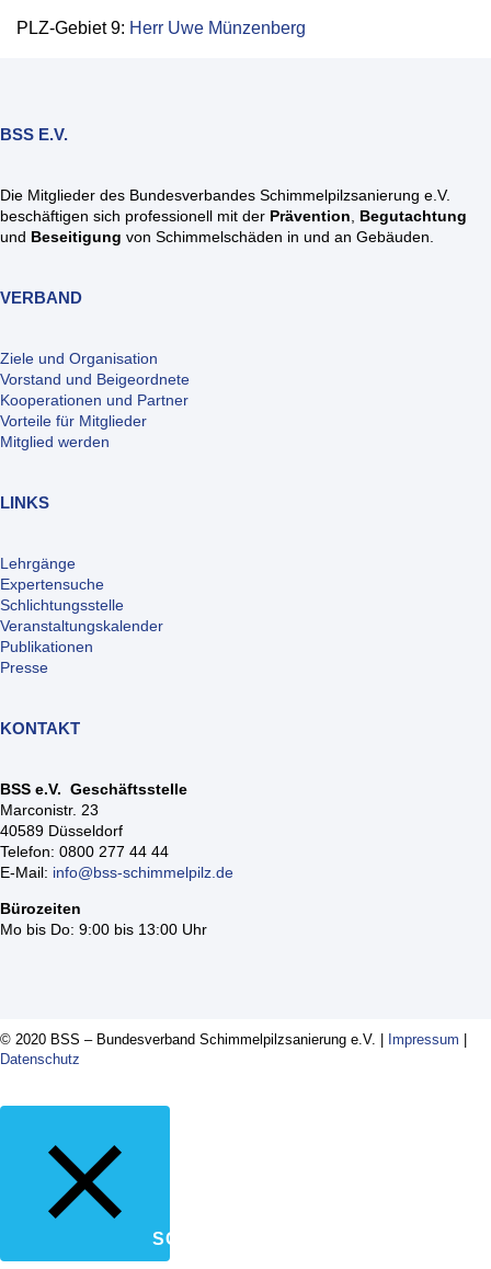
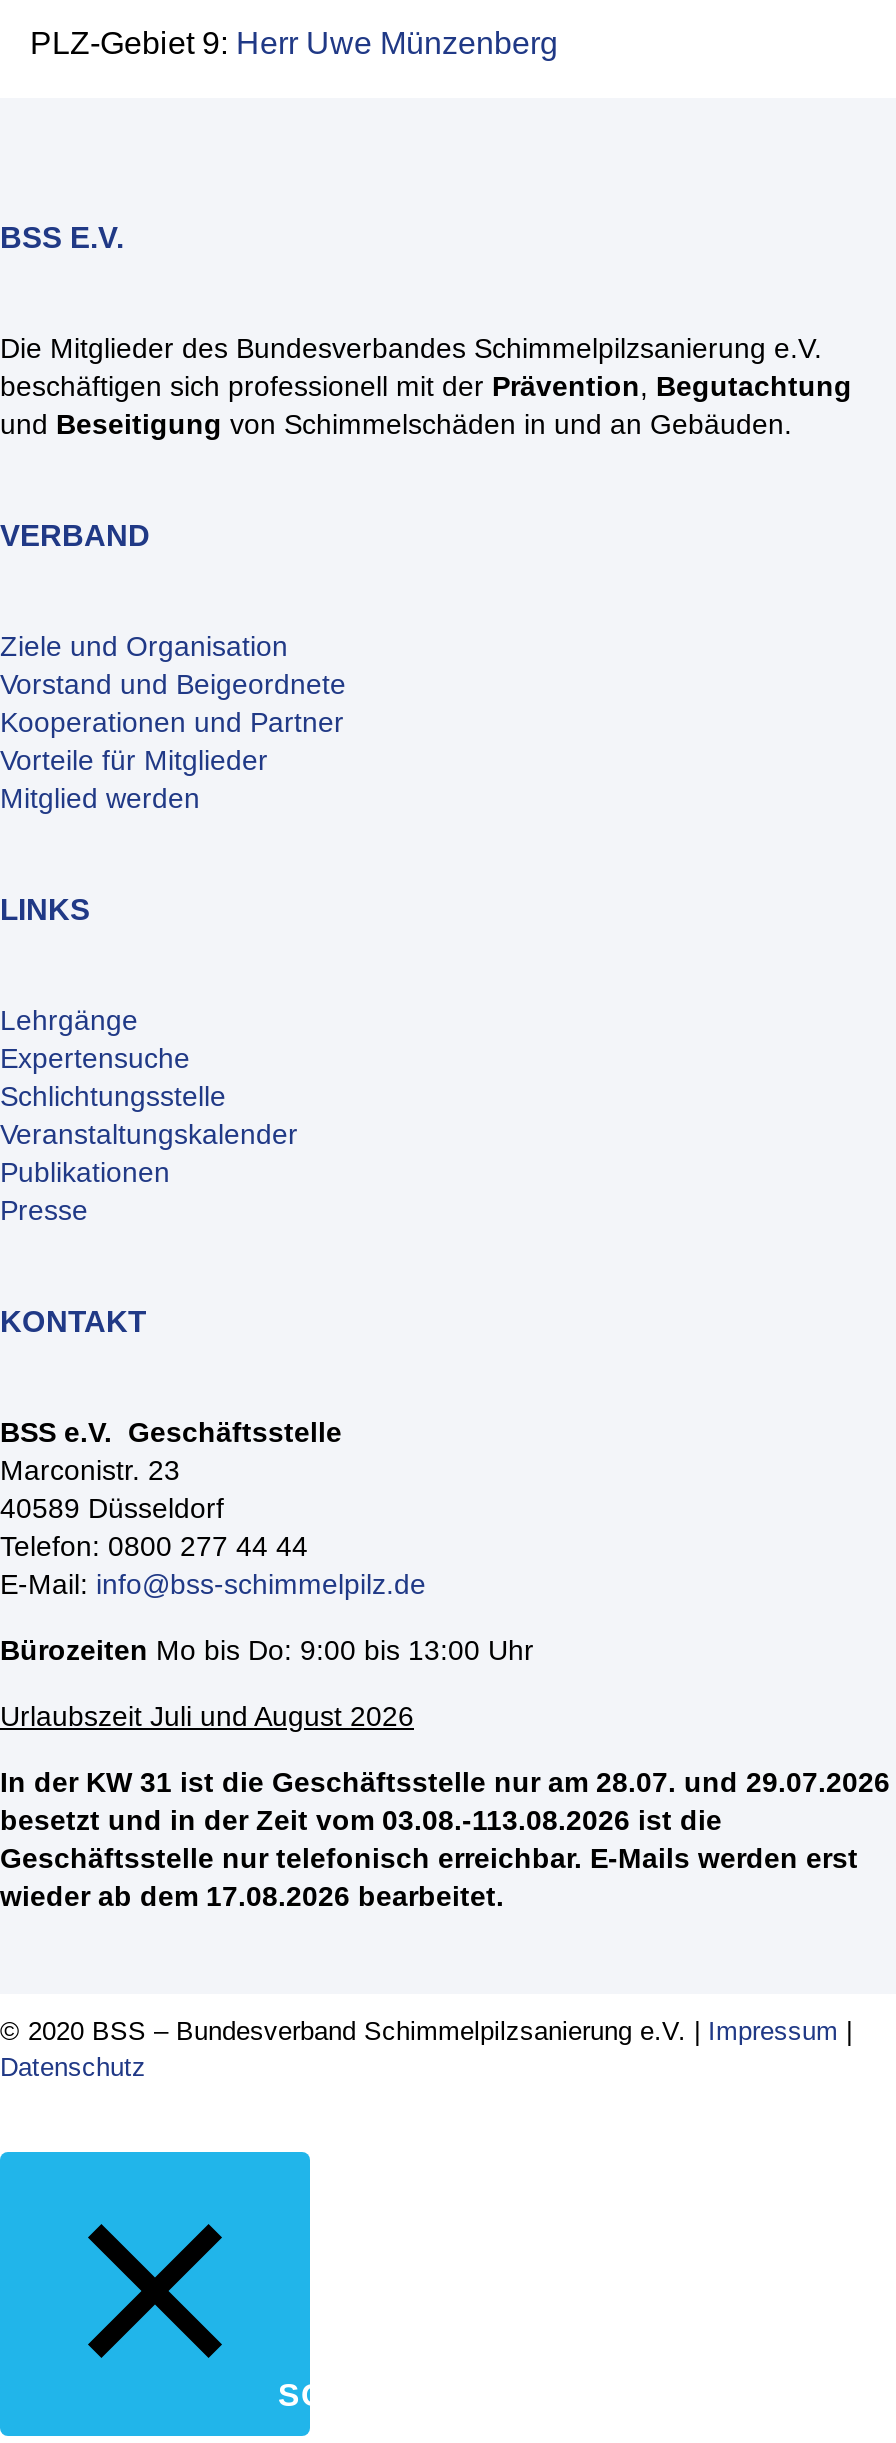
- Bürozeiten
- Mo bis Do: 9:00 bis 13:00 Uhr
+ Bürozeiten Mo bis Do: 9:00 bis 13:00 Uhr
+ Urlaubszeit Juli und August 2026
+ In der KW 31 ist die Geschäftsstelle nur am 28.07. und 29.07.2026
+ besetzt und in der Zeit vom 03.08.-113.08.2026 ist die
+ Geschäftsstelle nur telefonisch erreichbar. E-Mails werden erst
+ wieder ab dem 17.08.2026 bearbeitet.
